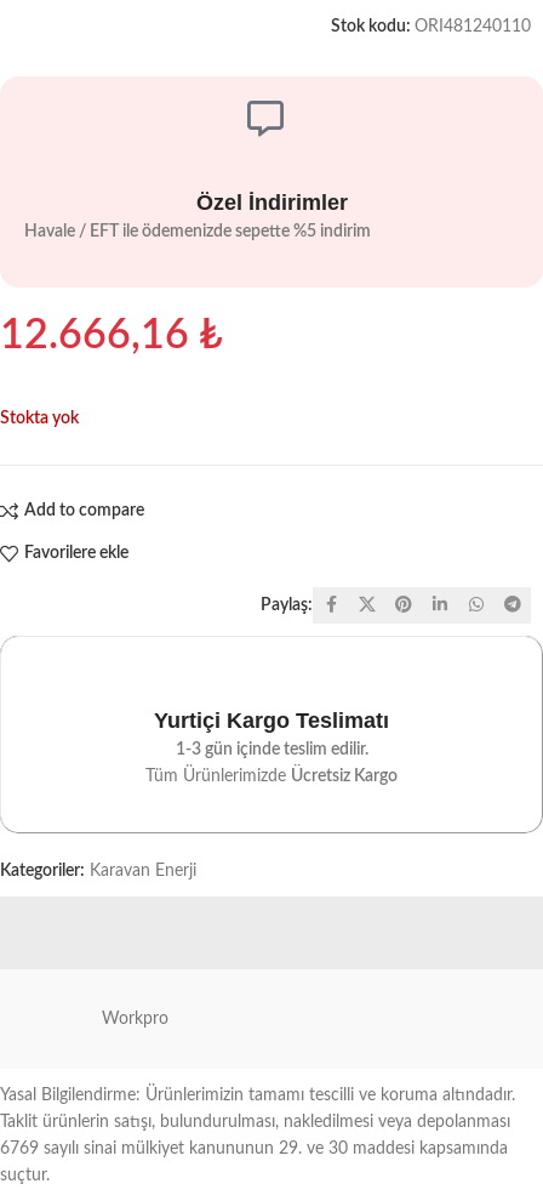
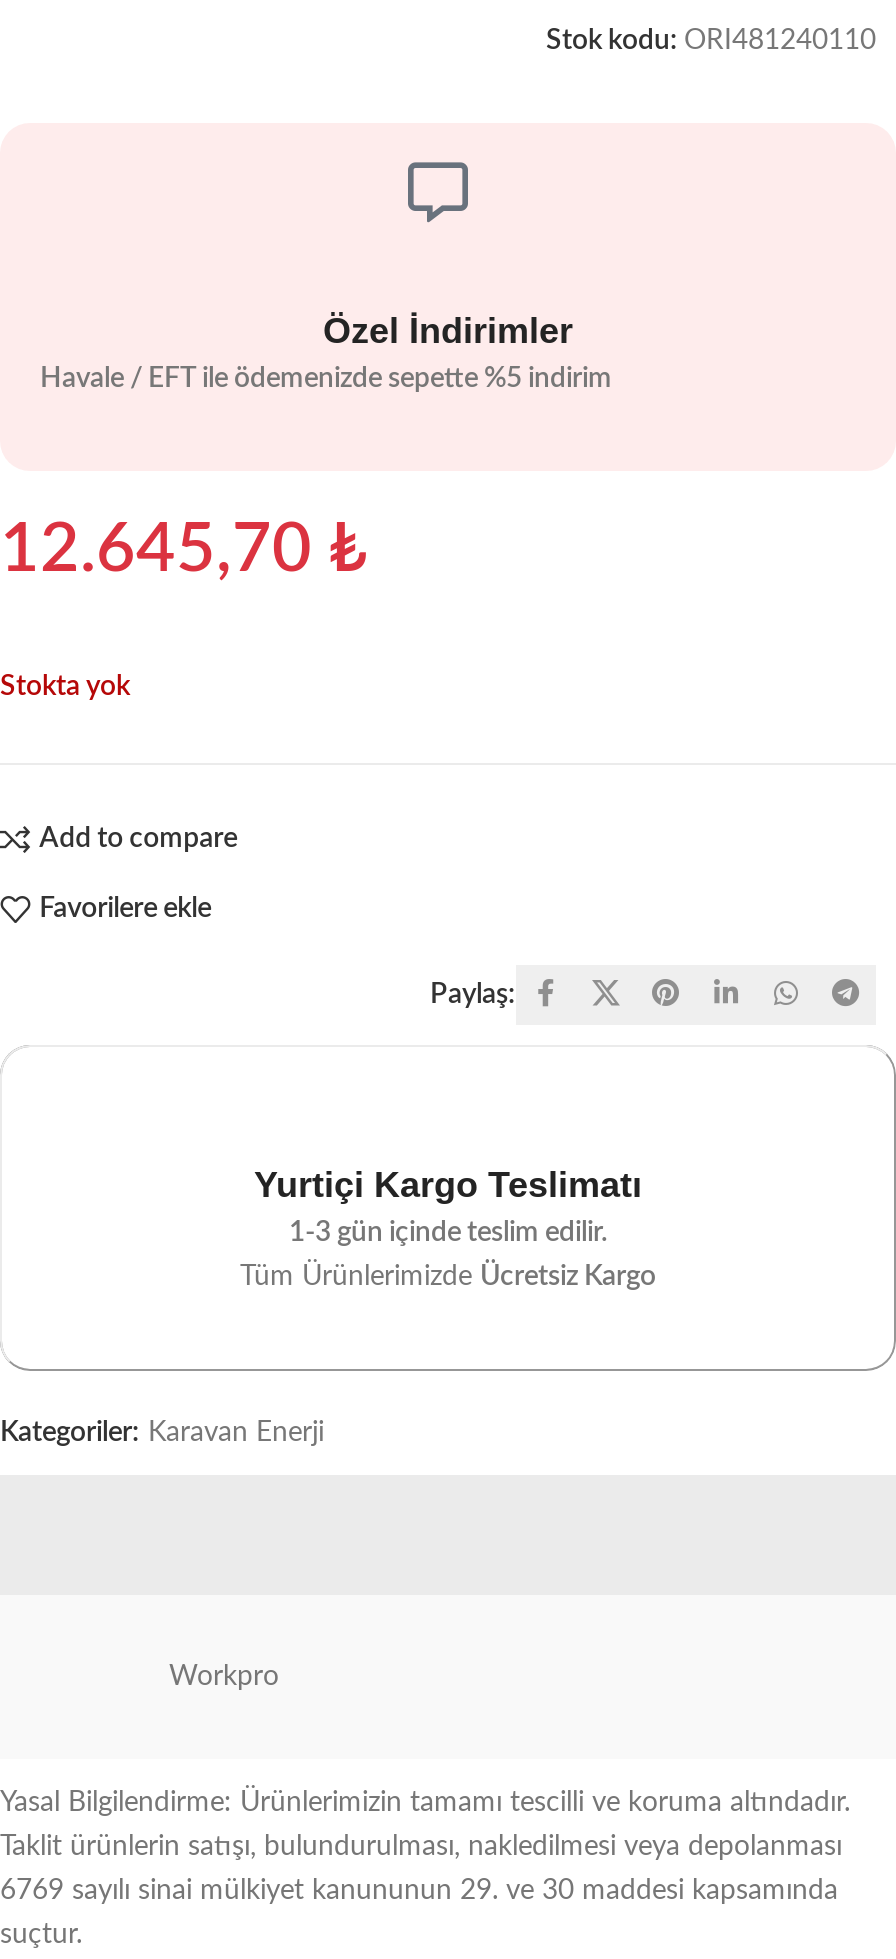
- 12.666,16 ₺
+ 12.645,70 ₺
